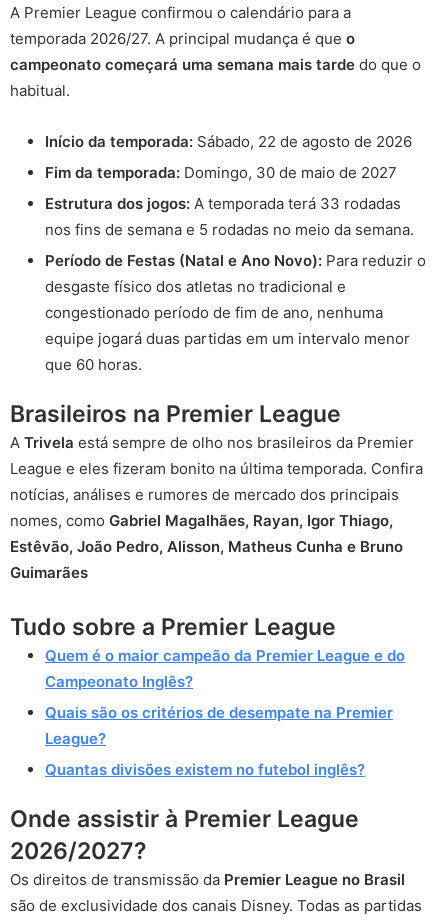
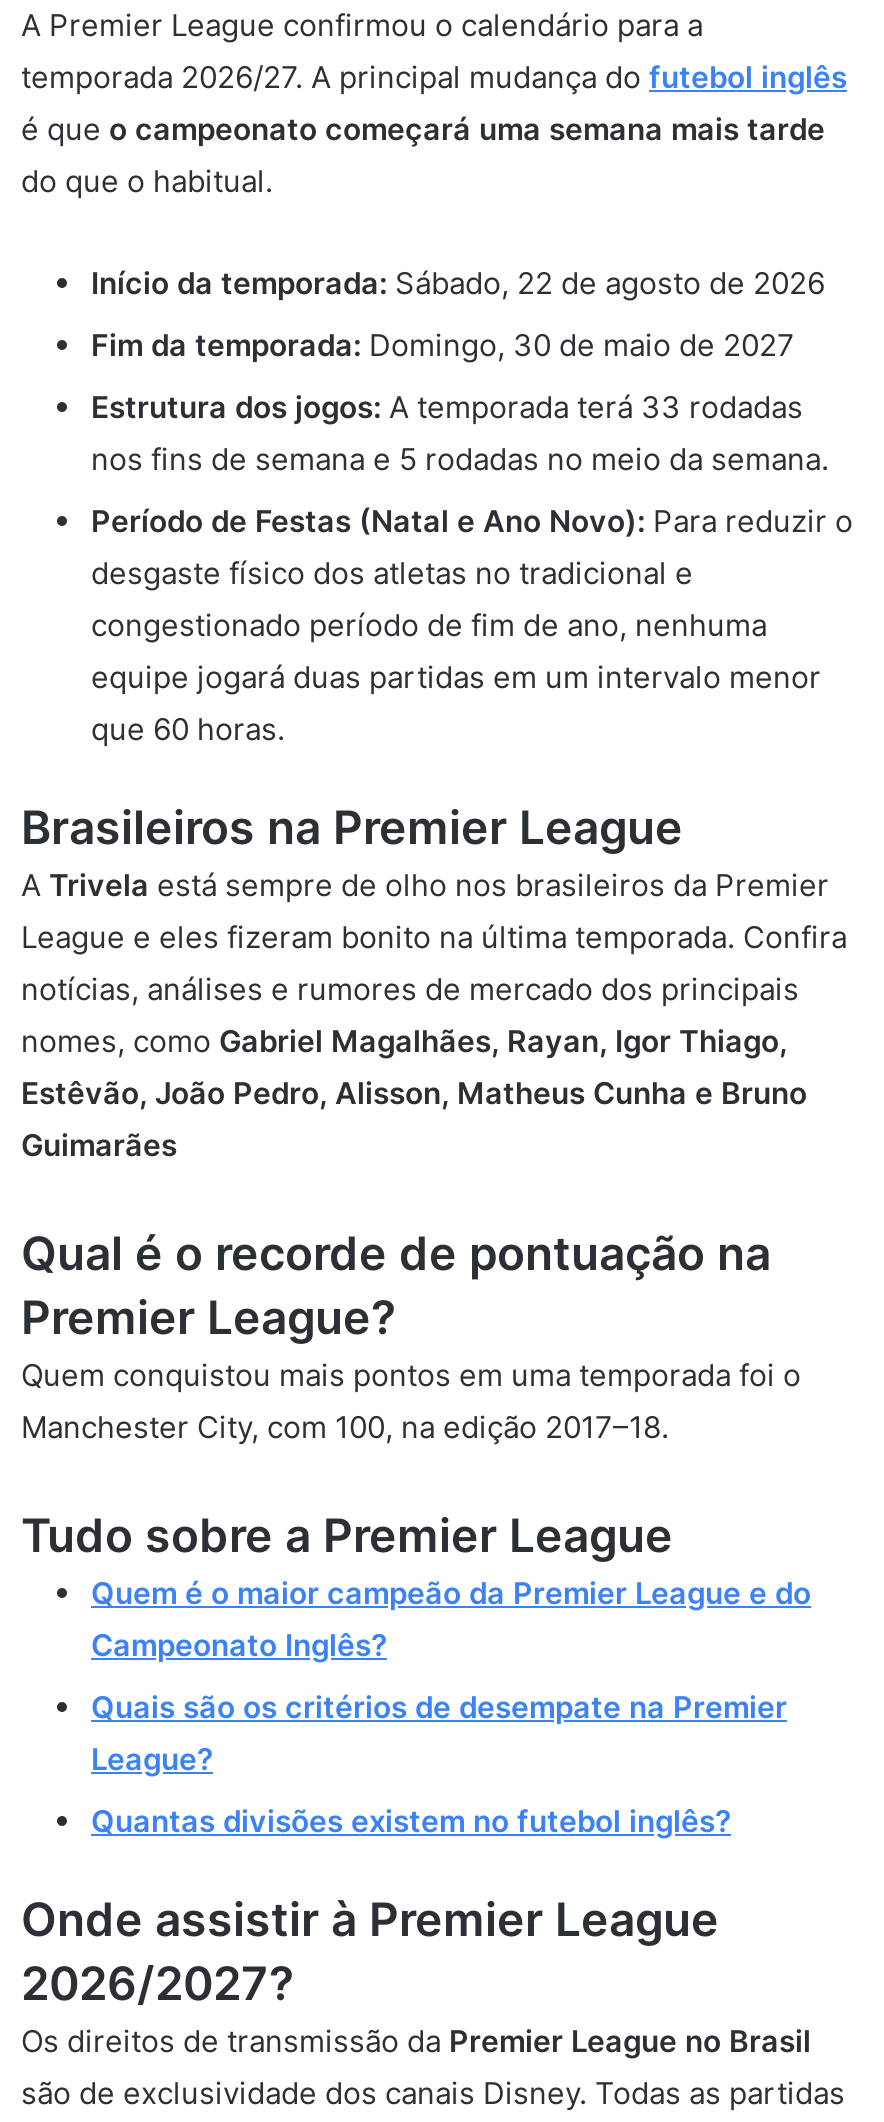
- temporada 2026/27. A principal mudança é que o
- campeonato começará uma semana mais tarde do que o
- habitual.
+ temporada 2026/27. A principal mudança do futebol inglês
+ é que o campeonato começará uma semana mais tarde
+ do que o habitual.

+ Qual é o recorde de pontuação na
+ Premier League?
+ Quem conquistou mais pontos em uma temporada foi o
+ Manchester City, com 100, na edição 2017–18.
